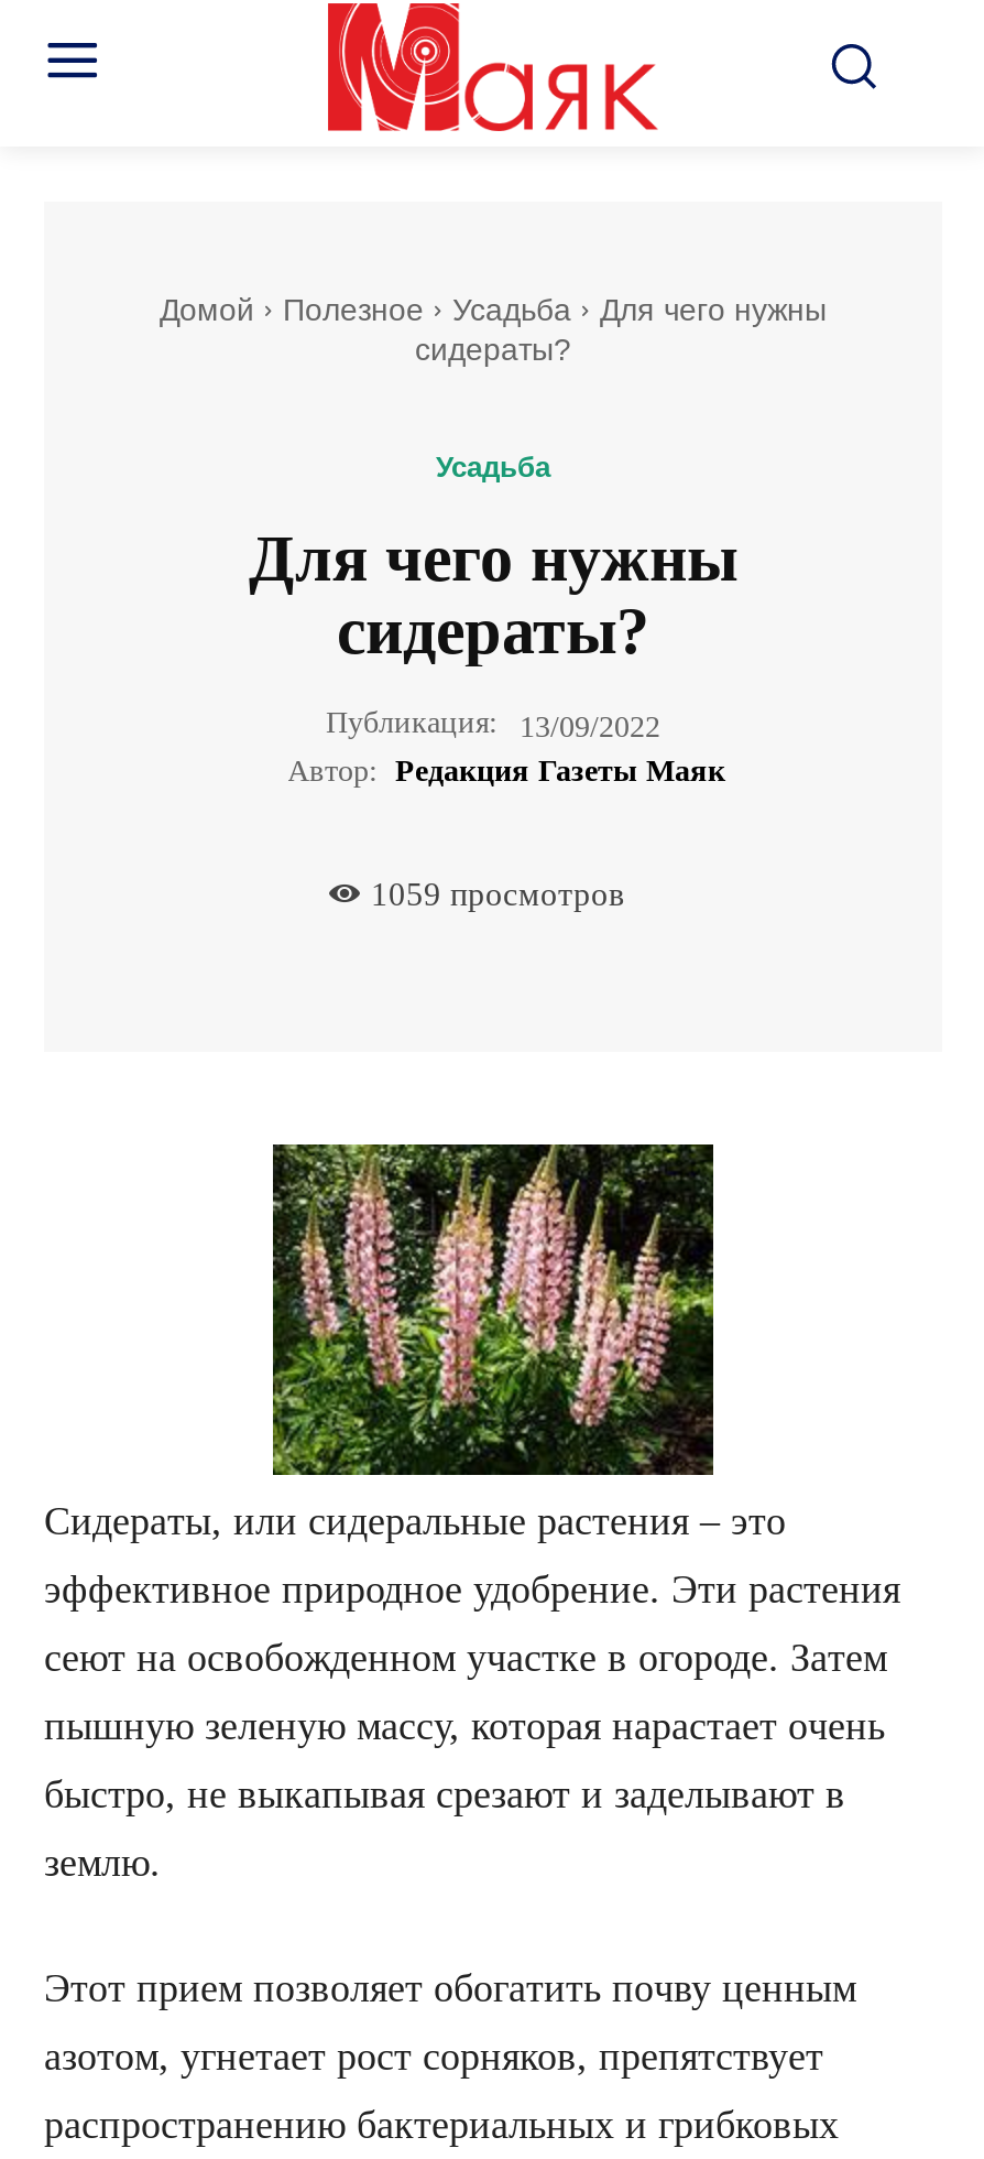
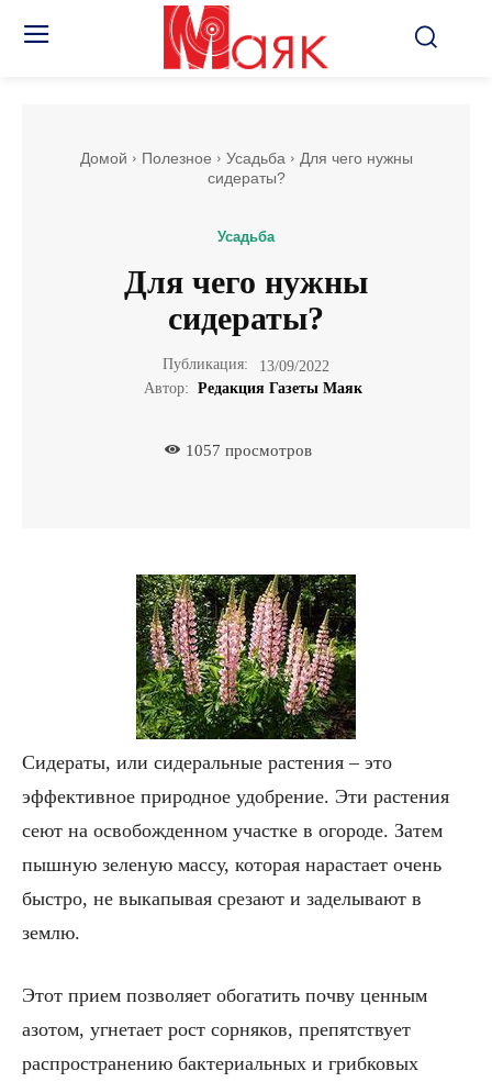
- 1059 просмотров
+ 1057 просмотров
